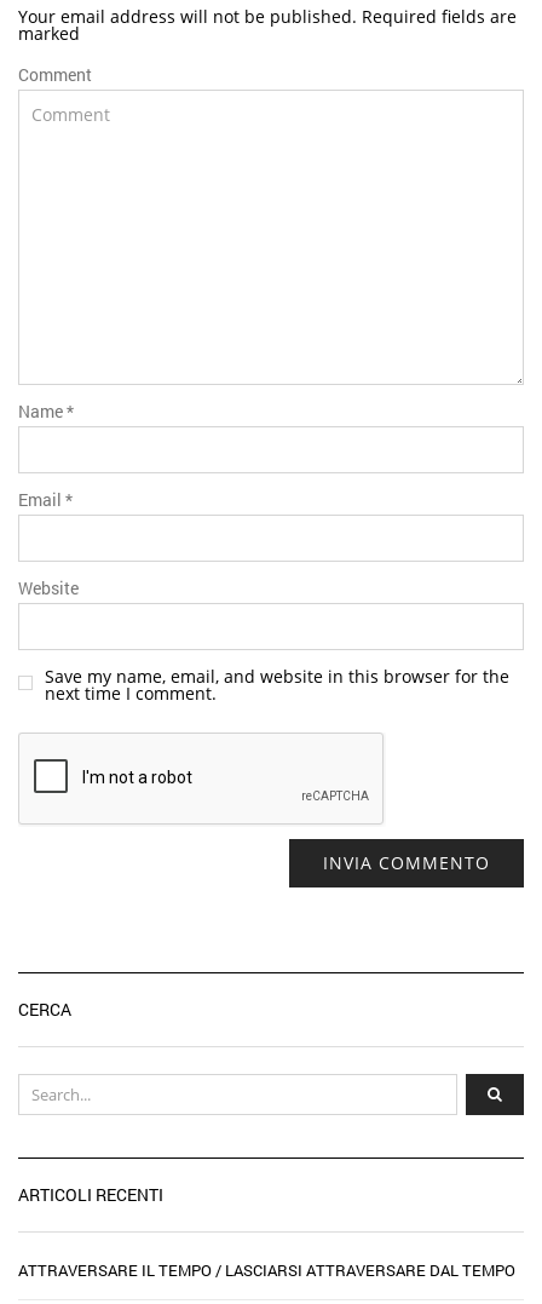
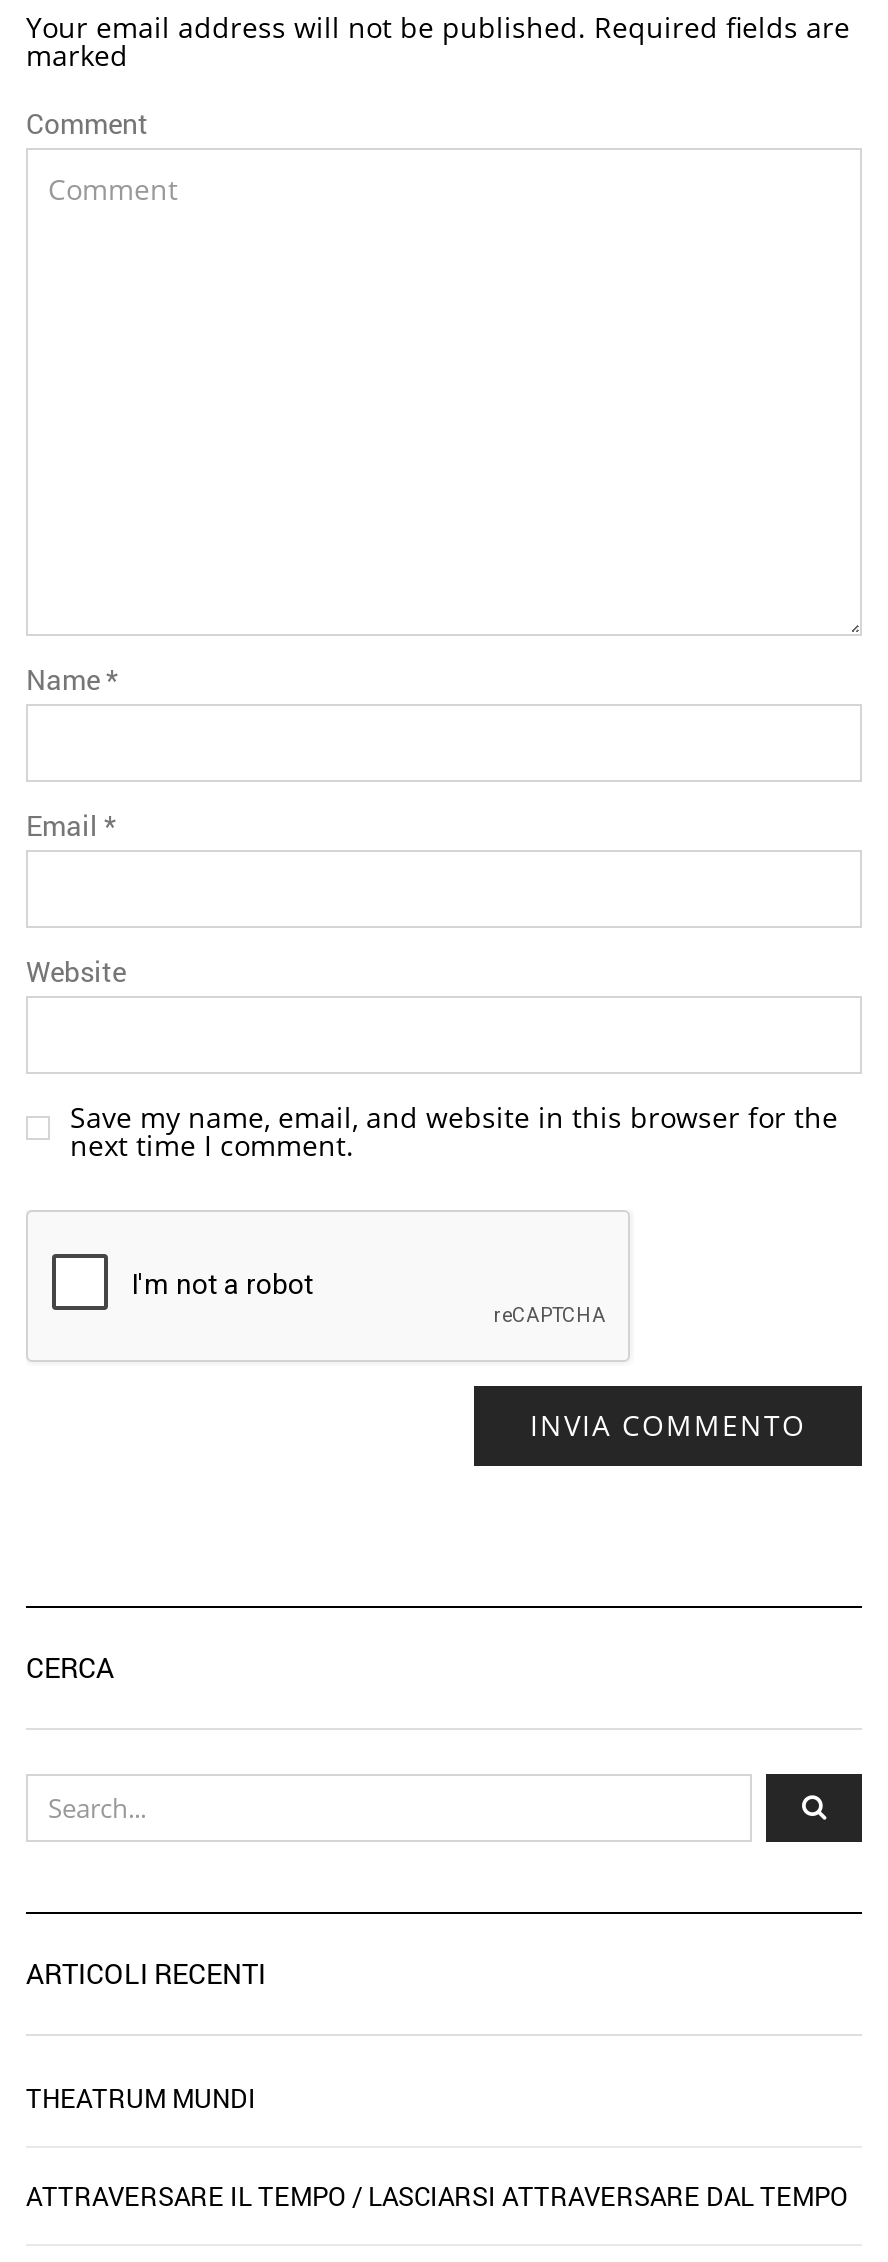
+ THEATRUM MUNDI
